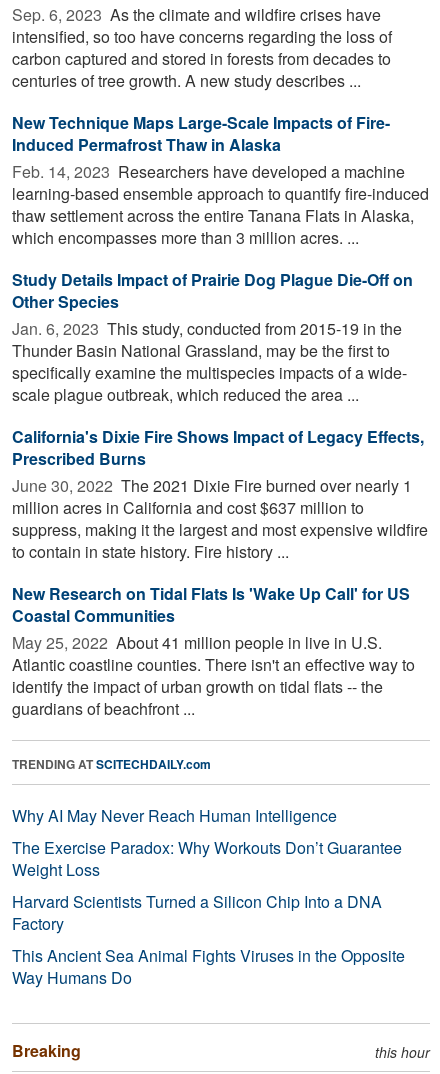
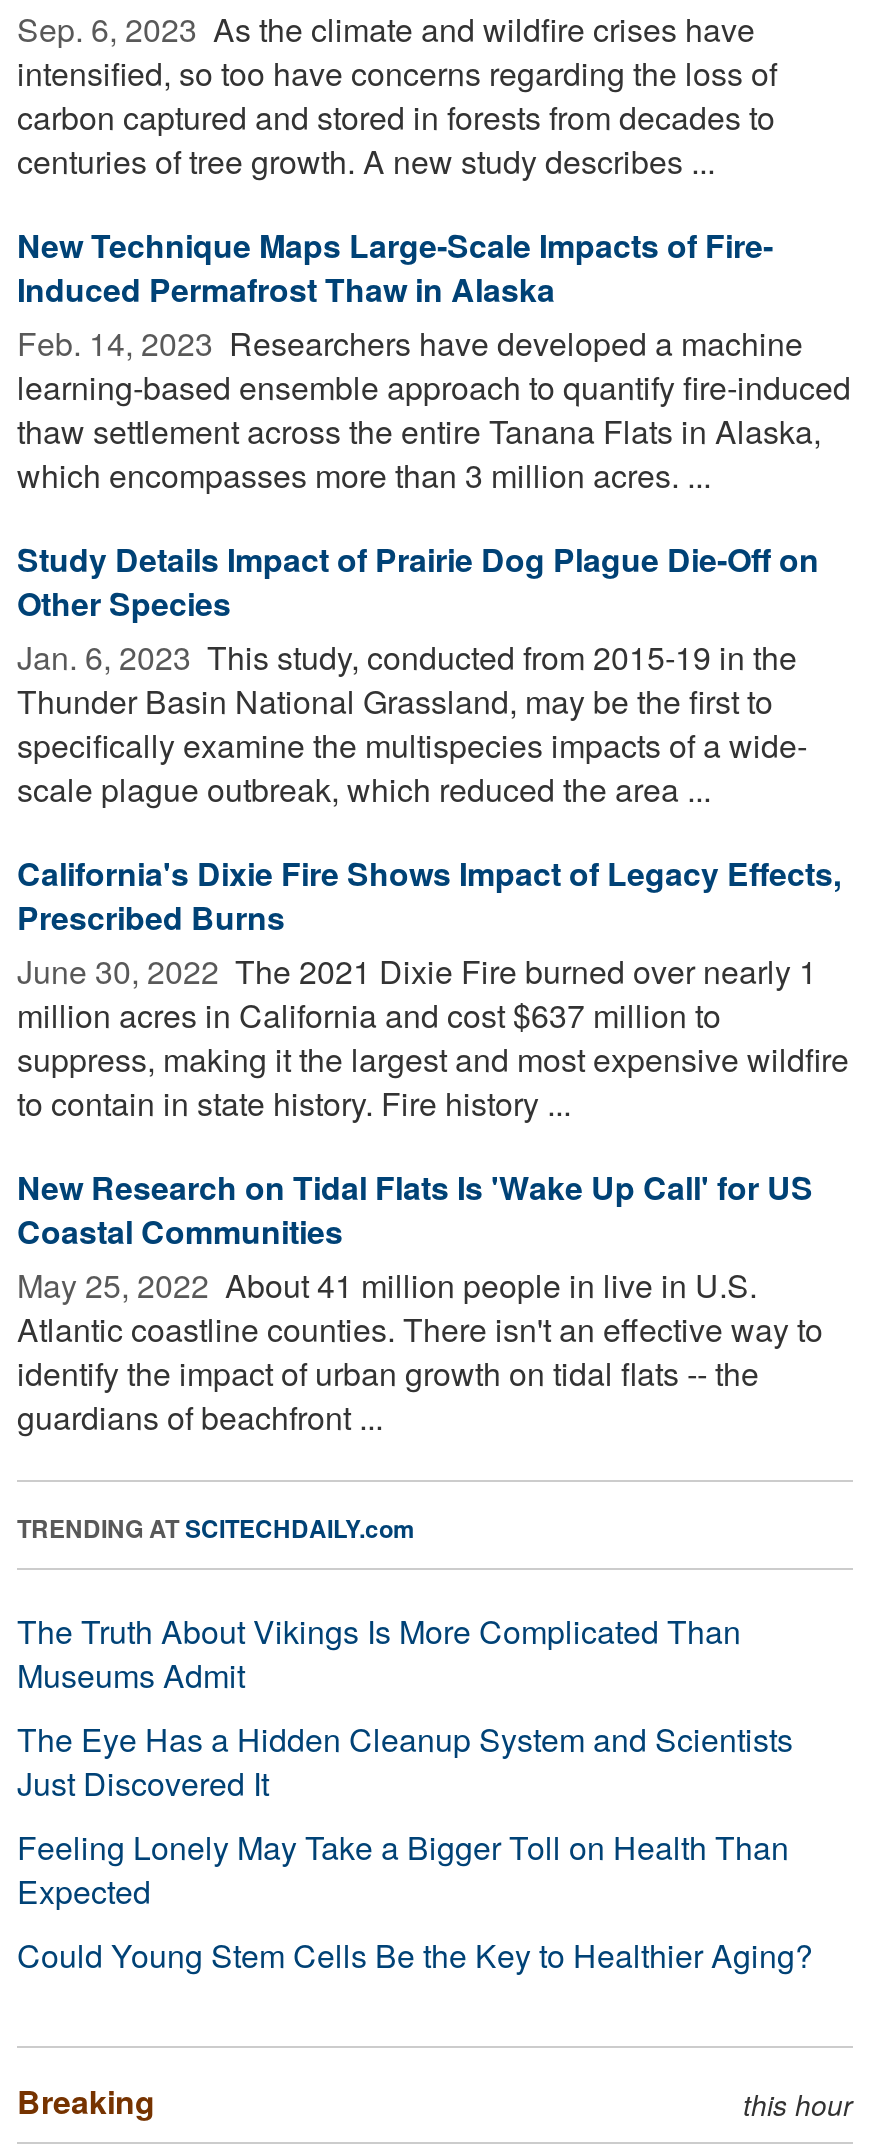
- Why AI May Never Reach Human Intelligence
- The Exercise Paradox: Why Workouts Don’t Guarantee
- Weight Loss
- Harvard Scientists Turned a Silicon Chip Into a DNA
- Factory
- This Ancient Sea Animal Fights Viruses in the Opposite
- Way Humans Do
+ The Truth About Vikings Is More Complicated Than
+ Museums Admit
+ The Eye Has a Hidden Cleanup System and Scientists
+ Just Discovered It
+ Feeling Lonely May Take a Bigger Toll on Health Than
+ Expected
+ Could Young Stem Cells Be the Key to Healthier Aging?
